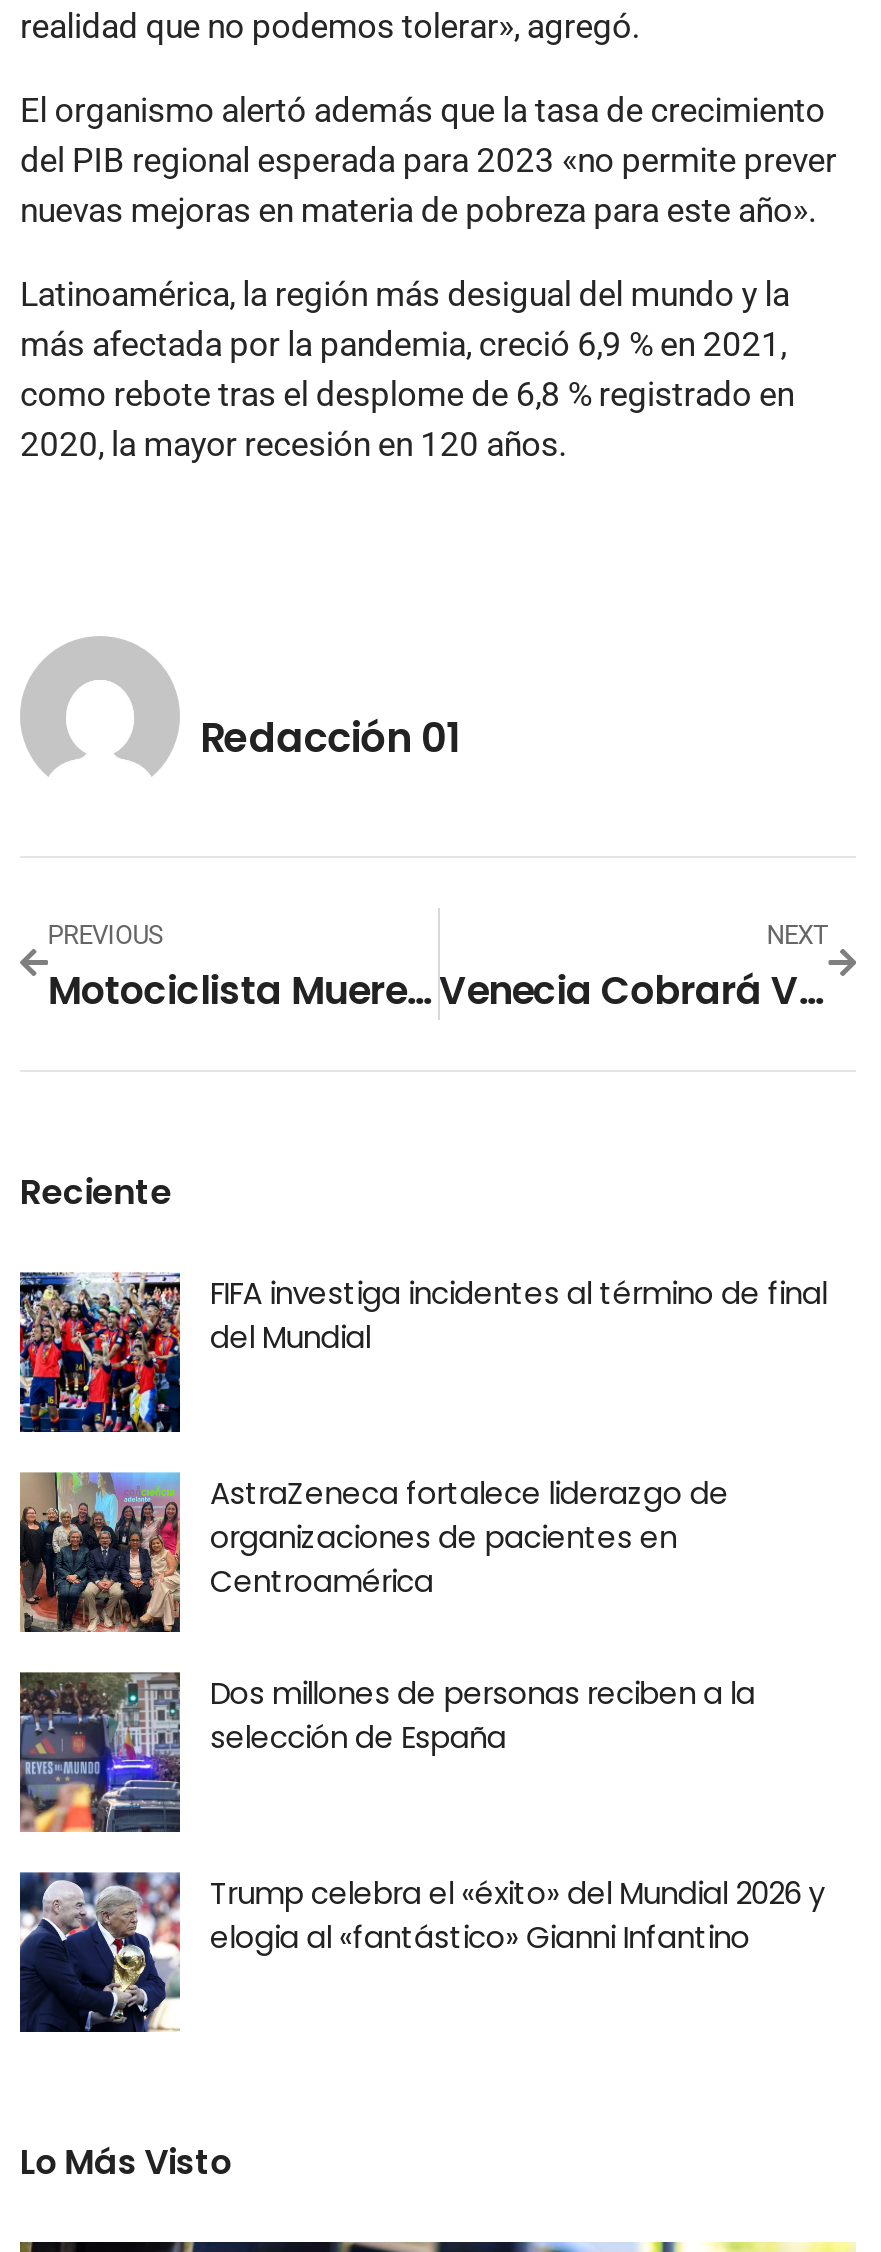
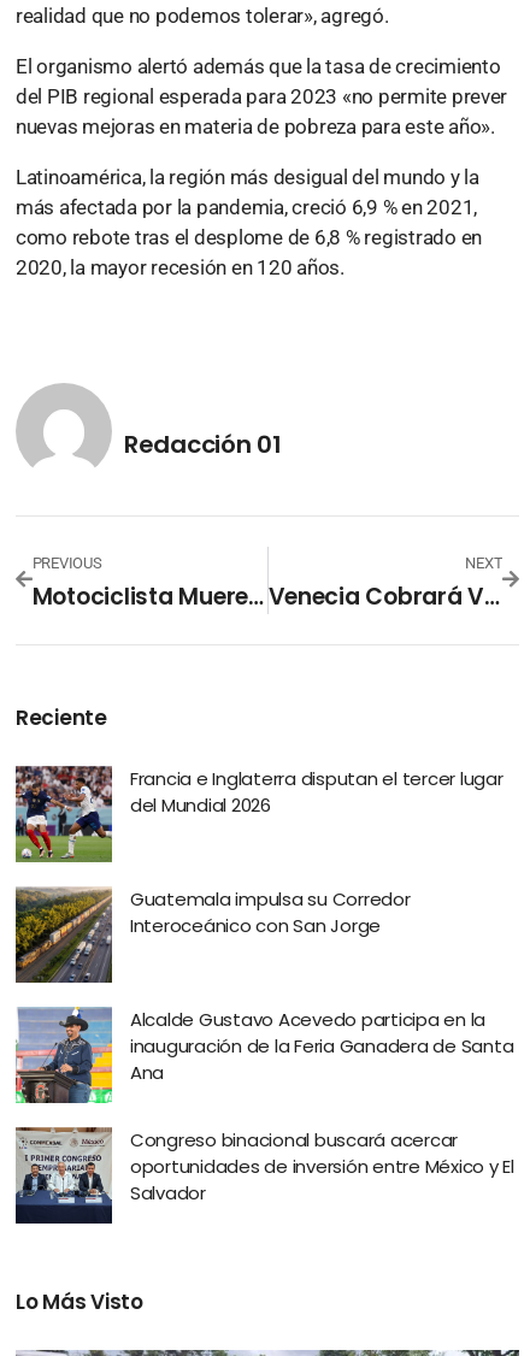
- [image]
- FIFA investiga incidentes al término de final
- del Mundial
+ [image]
+ Francia e Inglaterra disputan el tercer lugar
+ del Mundial 2026

- [image]
- AstraZeneca fortalece liderazgo de
- organizaciones de pacientes en
- Centroamérica
+ [image]
+ Guatemala impulsa su Corredor
+ Interoceánico con San Jorge

- [image]
- Dos millones de personas reciben a la
- selección de España
+ [image]
+ Alcalde Gustavo Acevedo participa en la
+ inauguración de la Feria Ganadera de Santa
+ Ana

- [image]
- Trump celebra el «éxito» del Mundial 2026 y
- elogia al «fantástico» Gianni Infantino
+ [image]
+ Congreso binacional buscará acercar
+ oportunidades de inversión entre México y El
+ Salvador
